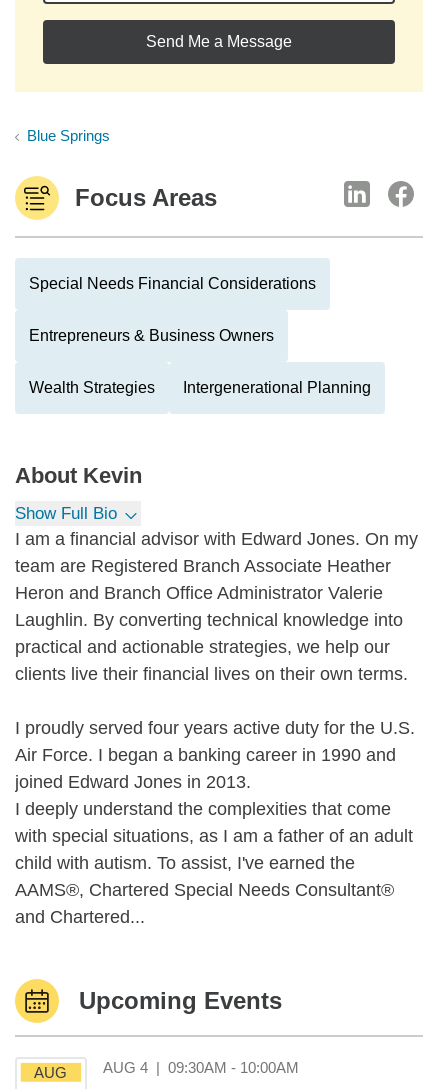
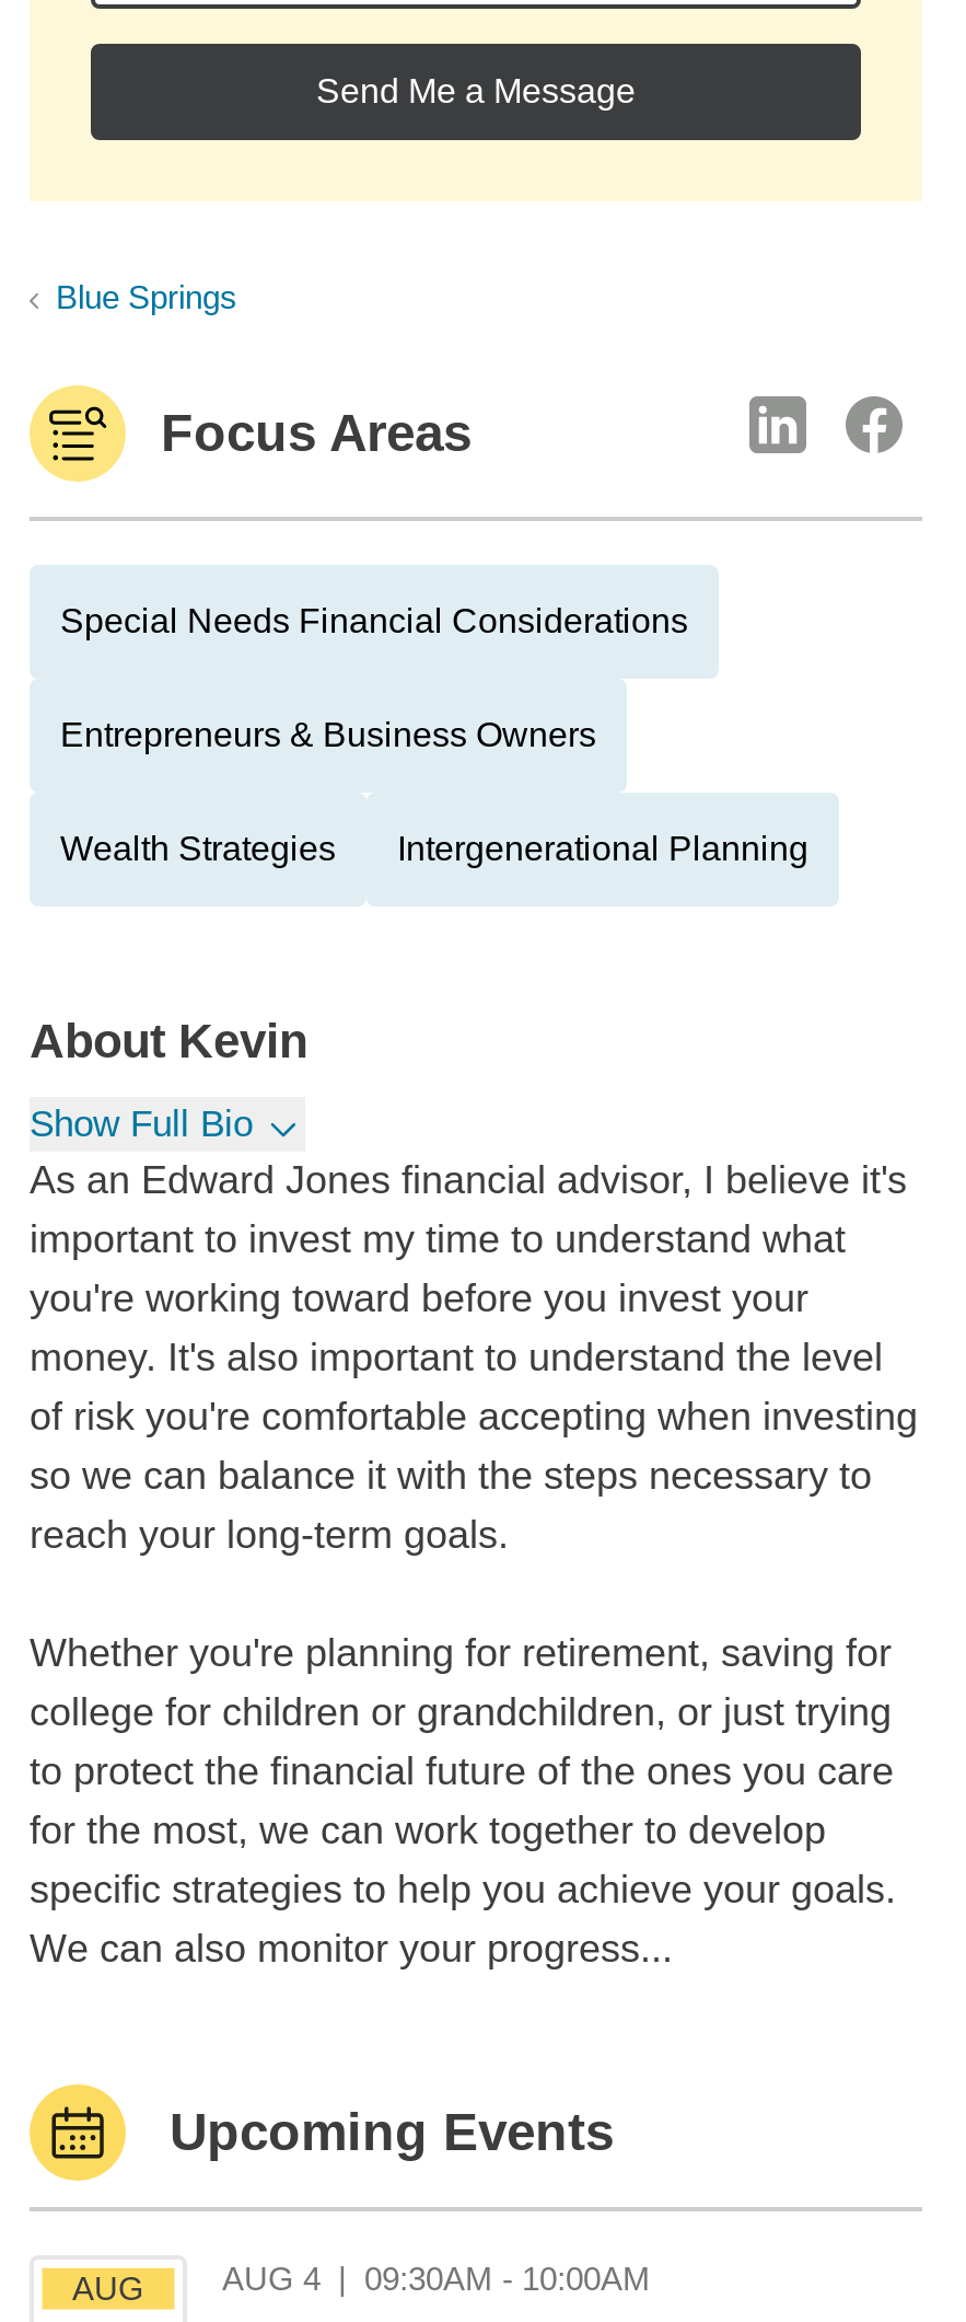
- I am a financial advisor with Edward Jones. On my
- team are Registered Branch Associate Heather
- Heron and Branch Office Administrator Valerie
- Laughlin. By converting technical knowledge into
- practical and actionable strategies, we help our
- clients live their financial lives on their own terms.
+ As an Edward Jones financial advisor, I believe it's
+ important to invest my time to understand what
+ you're working toward before you invest your
+ money. It's also important to understand the level
+ of risk you're comfortable accepting when investing
+ so we can balance it with the steps necessary to
+ reach your long-term goals.

- I proudly served four years active duty for the U.S.
- Air Force. I began a banking career in 1990 and
- joined Edward Jones in 2013.
- I deeply understand the complexities that come
- with special situations, as I am a father of an adult
- child with autism. To assist, I've earned the
- AAMS®, Chartered Special Needs Consultant®
- and Chartered...
+ Whether you're planning for retirement, saving for
+ college for children or grandchildren, or just trying
+ to protect the financial future of the ones you care
+ for the most, we can work together to develop
+ specific strategies to help you achieve your goals.
+ We can also monitor your progress...
